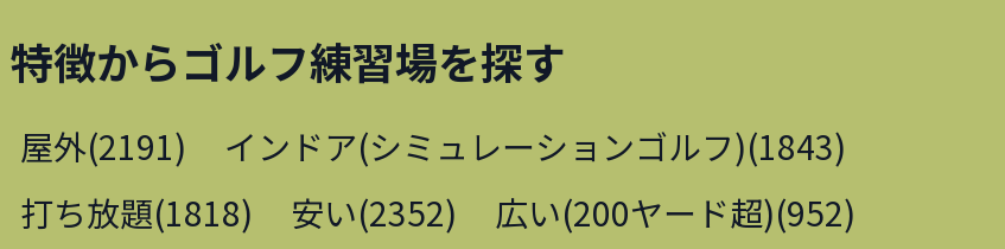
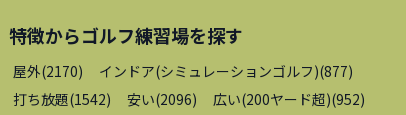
- 屋外(2191)
+ 屋外(2170)

- インドア(シミュレーションゴルフ)(1843)
+ インドア(シミュレーションゴルフ)(877)

- 打ち放題(1818)
+ 打ち放題(1542)

- 安い(2352)
+ 安い(2096)
